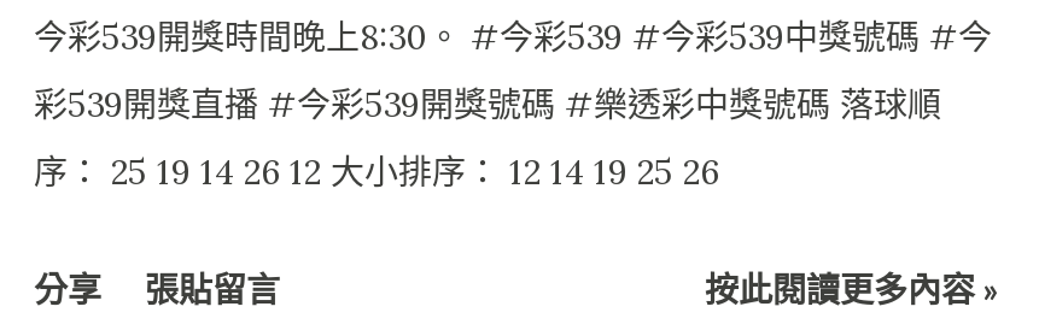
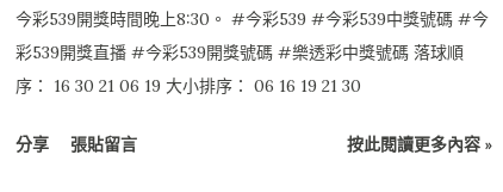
- 序： 25 19 14 26 12 大小排序： 12 14 19 25 26
+ 序： 16 30 21 06 19 大小排序： 06 16 19 21 30
